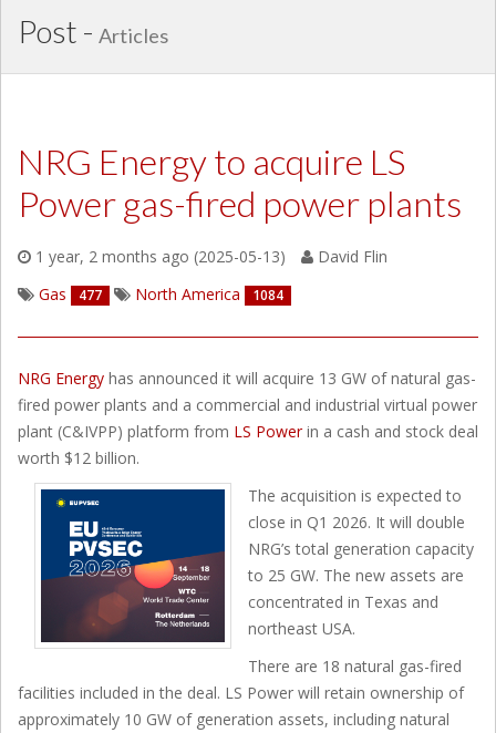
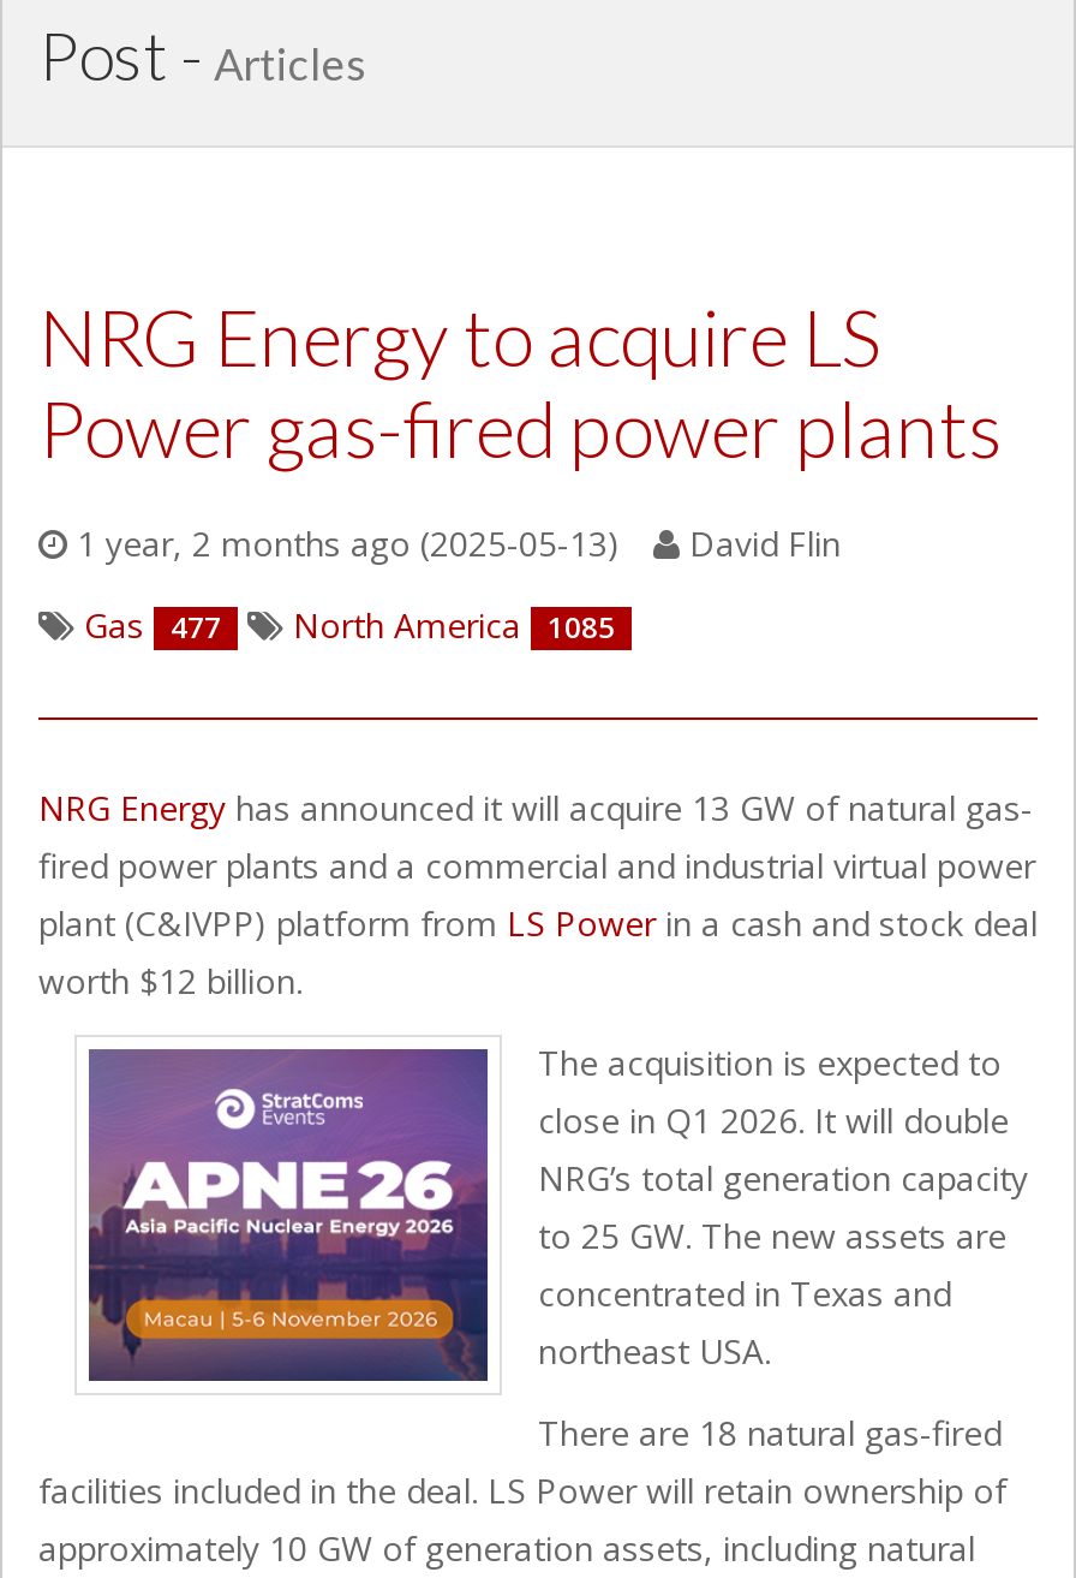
- Gas 477 North America 1084
+ Gas 477 North America 1085

- [image]
+ [image]
